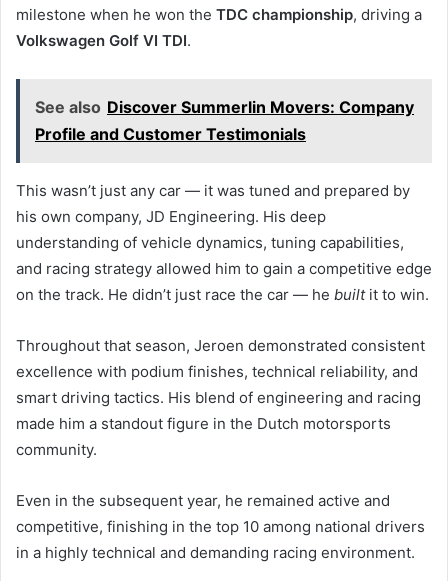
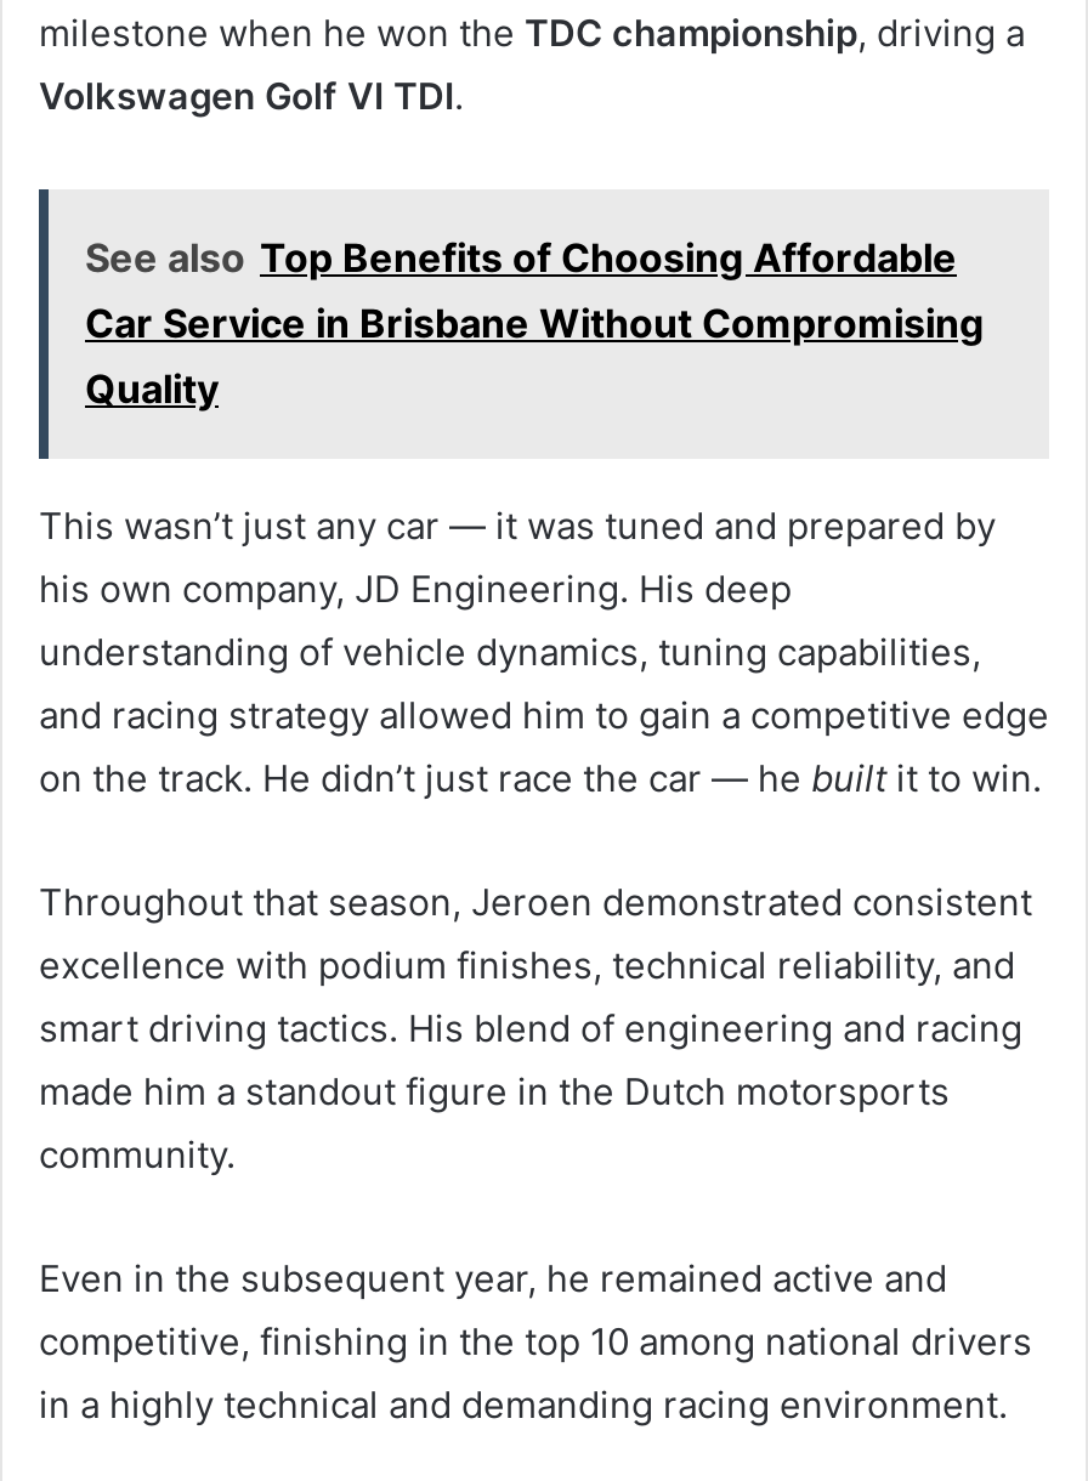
- See also Discover Summerlin Movers: Company
- Profile and Customer Testimonials
+ See also Top Benefits of Choosing Affordable
+ Car Service in Brisbane Without Compromising
+ Quality
